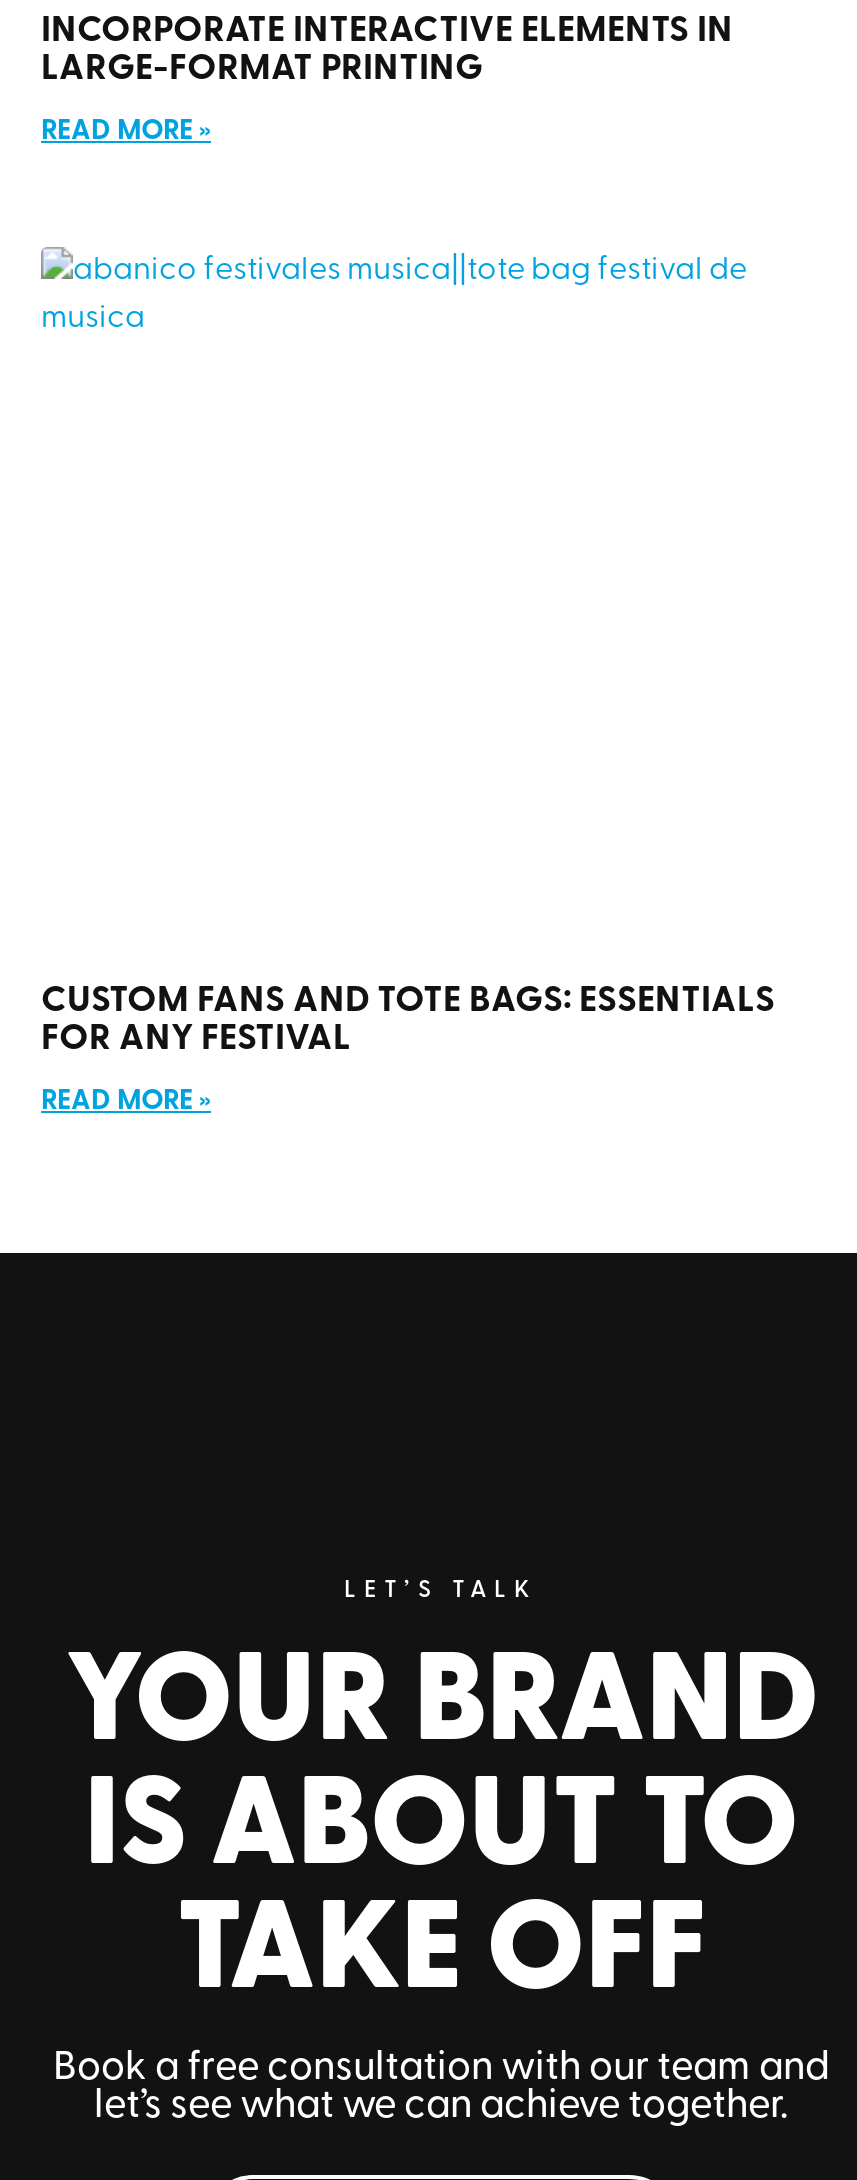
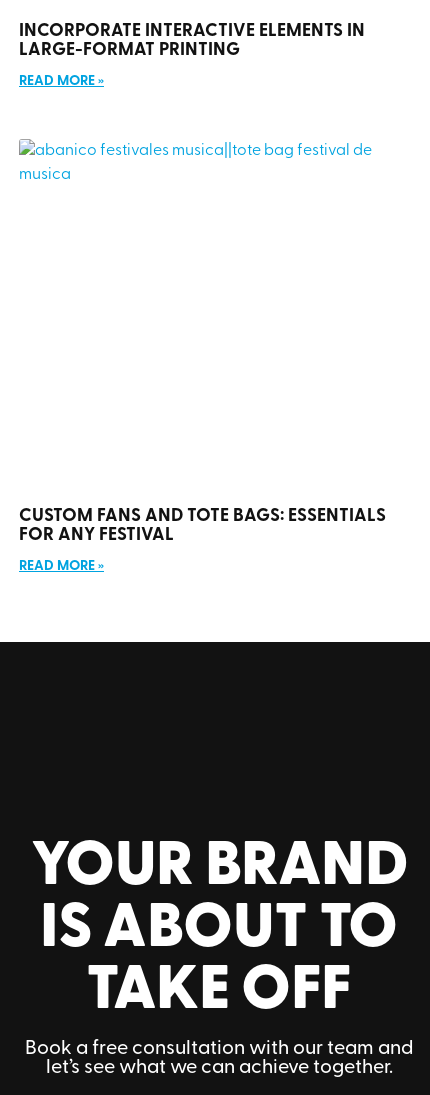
- LET’S TALK
